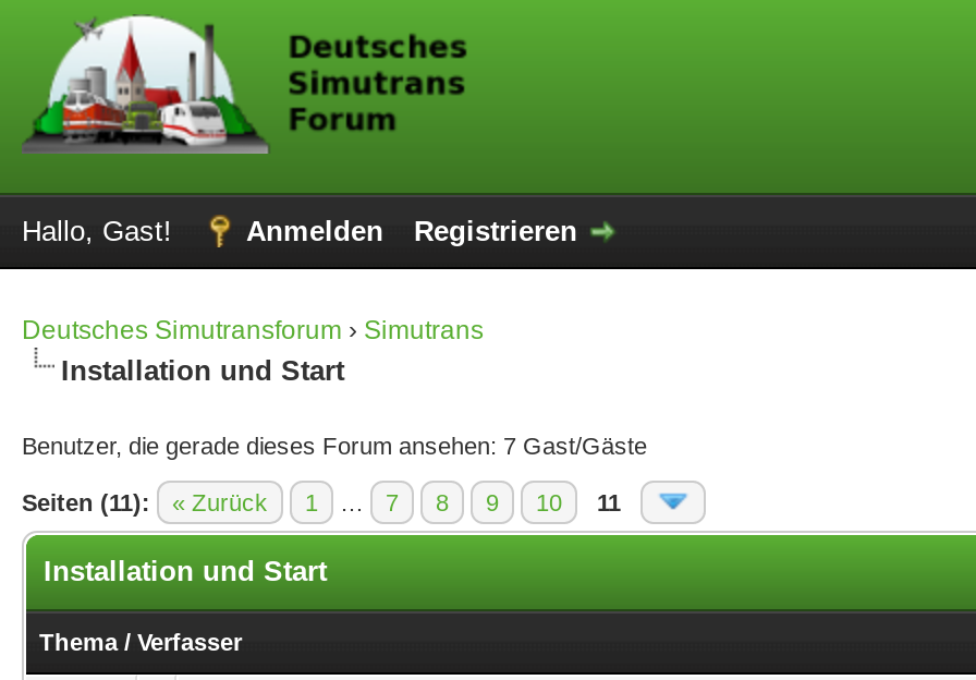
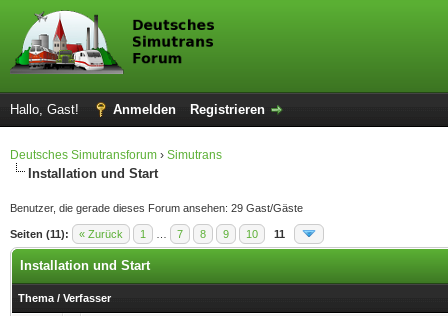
- Benutzer, die gerade dieses Forum ansehen: 7 Gast/Gäste
+ Benutzer, die gerade dieses Forum ansehen: 29 Gast/Gäste
